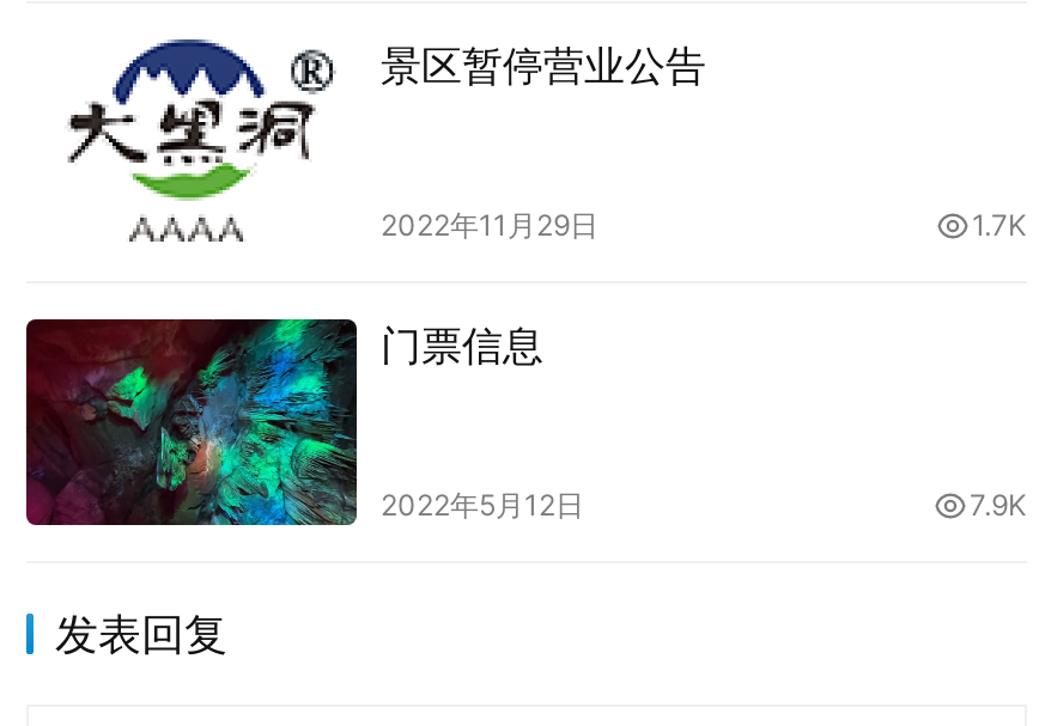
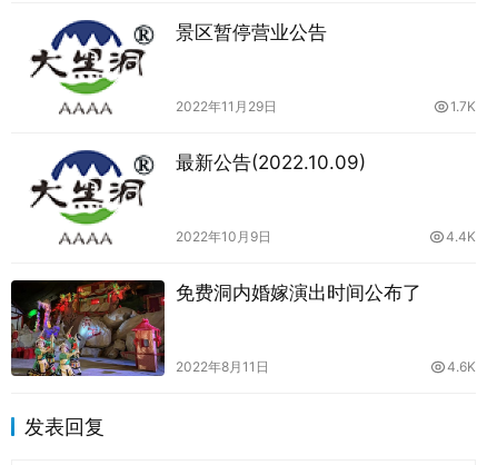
- [image]
- 门票信息
- 2022年5月12日
- 7.9K
+ [image]
+ 最新公告(2022.10.09)
+ 2022年10月9日
+ 4.4K
+ 免费洞内婚嫁演出时间公布了
+ 2022年8月11日
+ 4.6K
